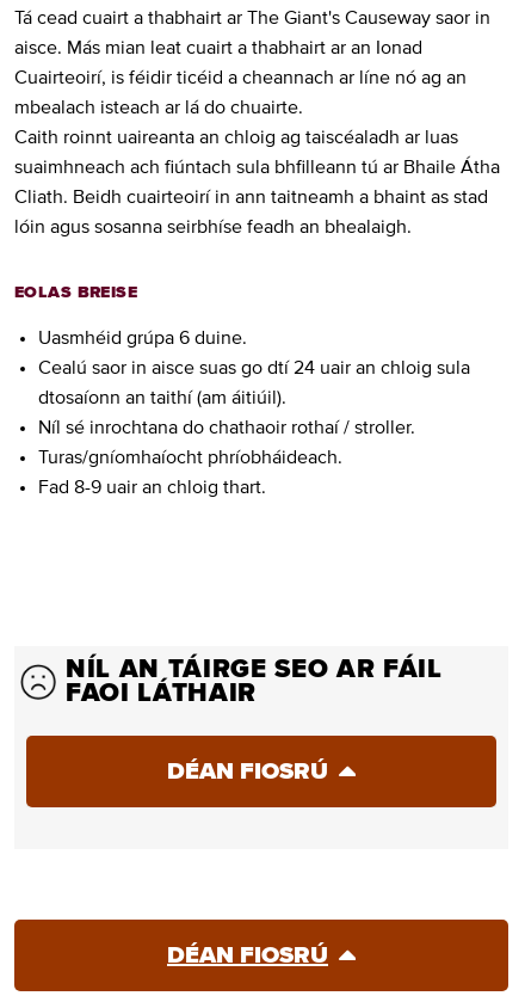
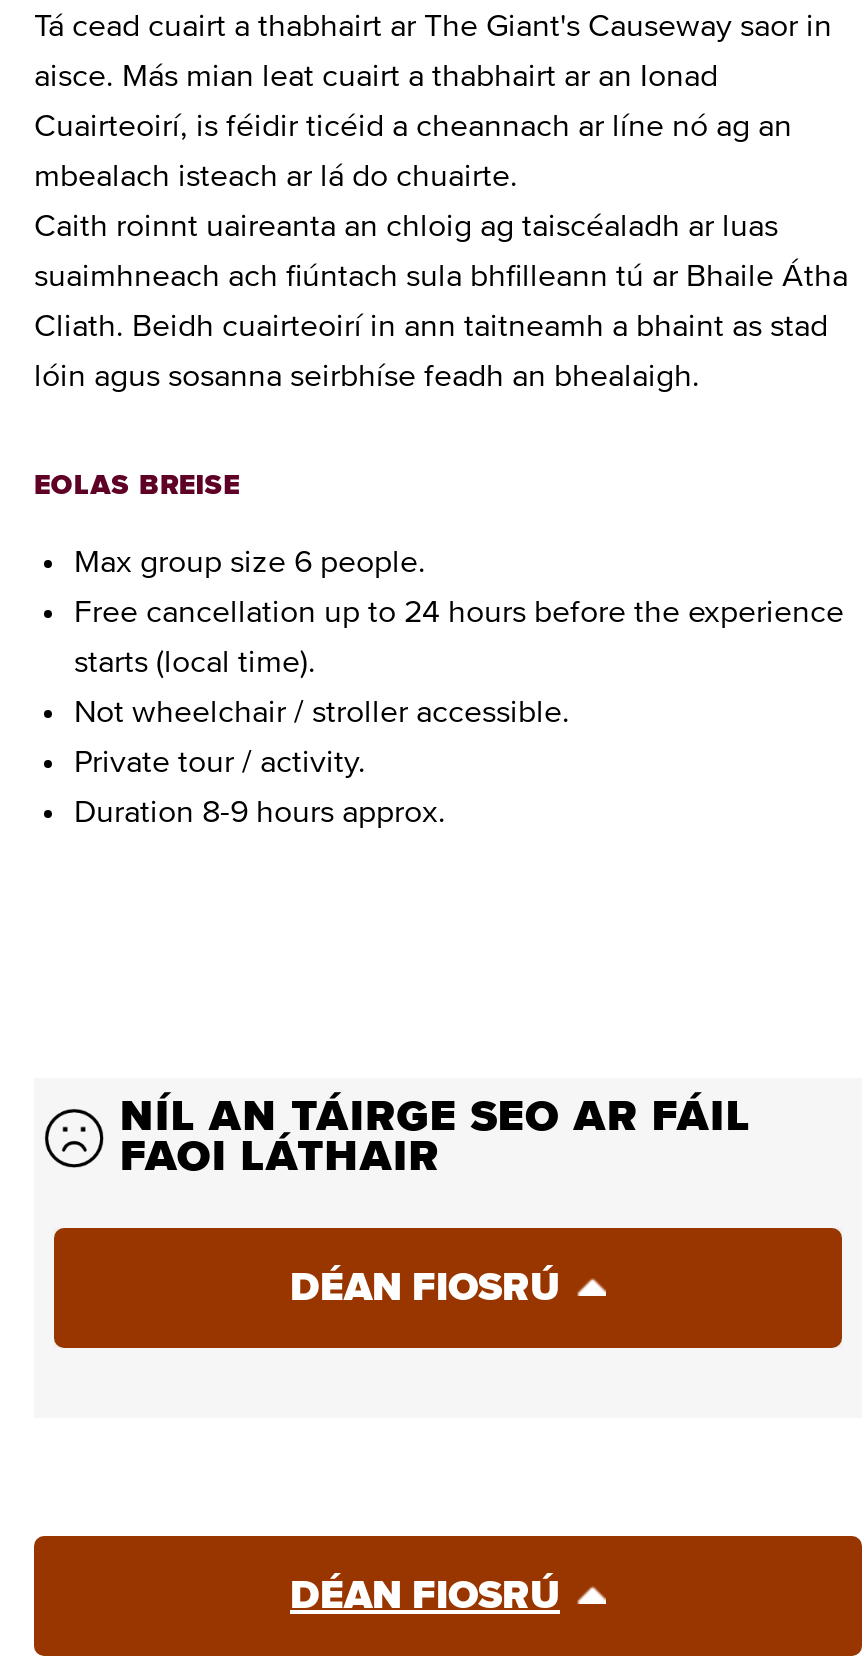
- Uasmhéid grúpa 6 duine.
+ Max group size 6 people.

- Cealú saor in aisce suas go dtí 24 uair an chloig sula
+ Free cancellation up to 24 hours before the experience

- dtosaíonn an taithí (am áitiúil).
+ starts (local time).

- Níl sé inrochtana do chathaoir rothaí / stroller.
+ Not wheelchair / stroller accessible.

- Turas/gníomhaíocht phríobháideach.
+ Private tour / activity.

- Fad 8-9 uair an chloig thart.
+ Duration 8-9 hours approx.
